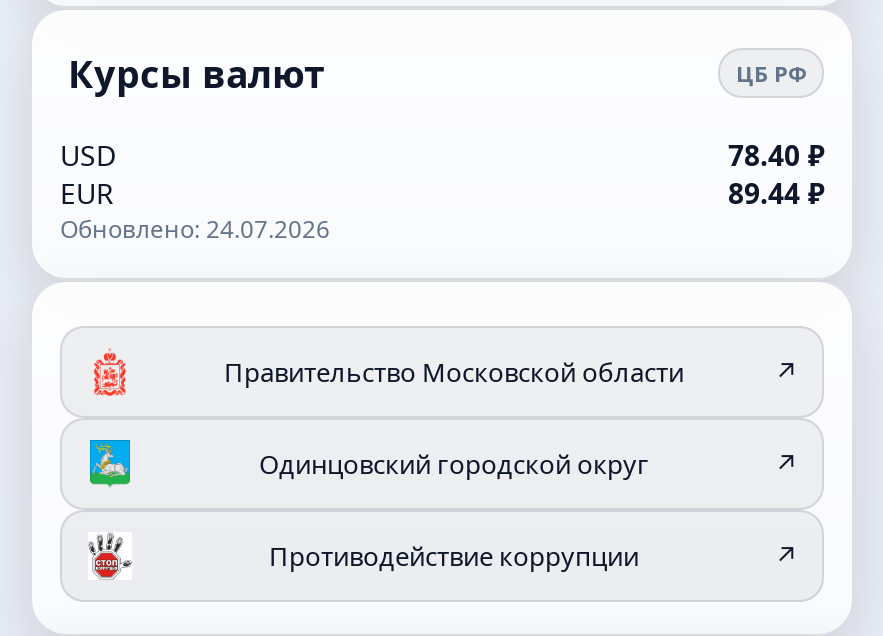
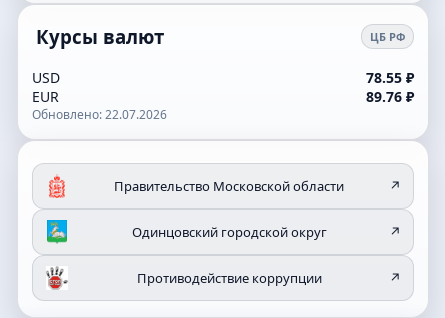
- 78.40 ₽
+ 78.55 ₽

- 89.44 ₽
+ 89.76 ₽

- Обновлено: 24.07.2026
+ Обновлено: 22.07.2026
